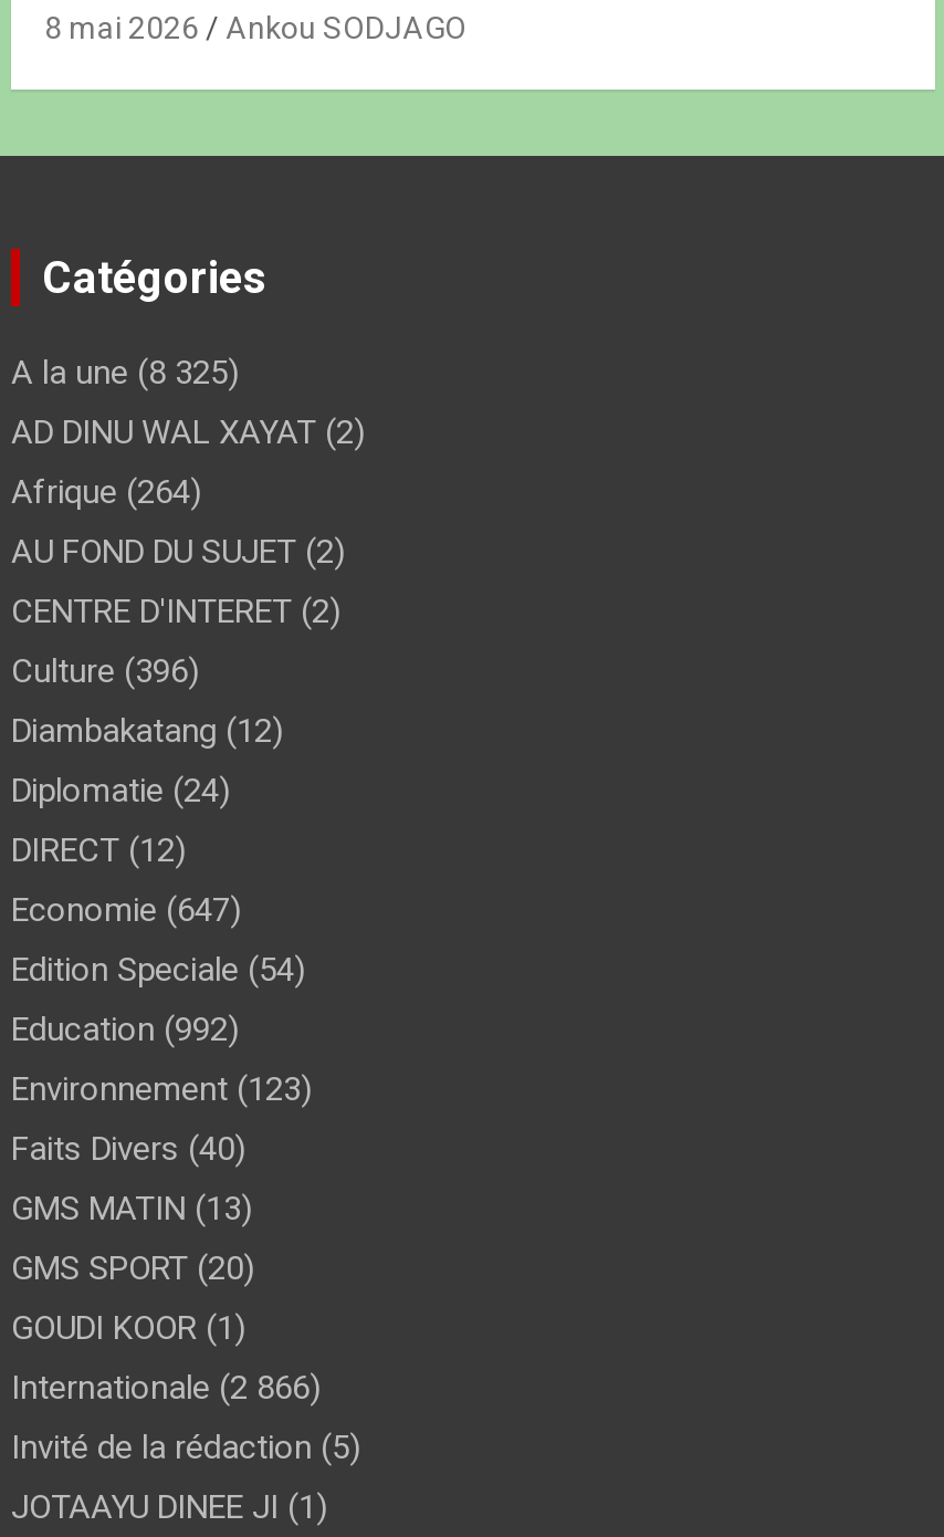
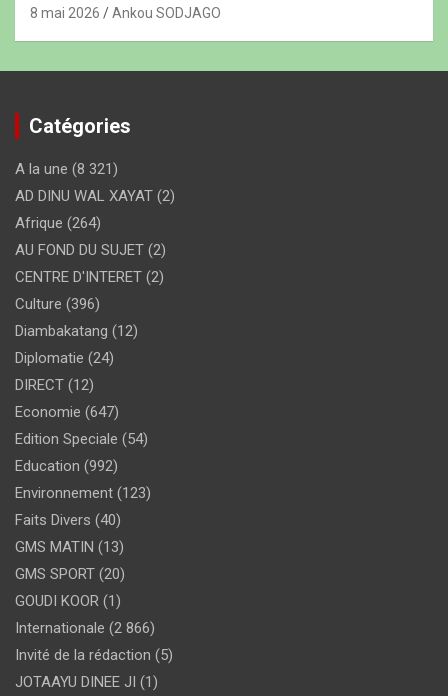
- A la une (8 325)
+ A la une (8 321)
